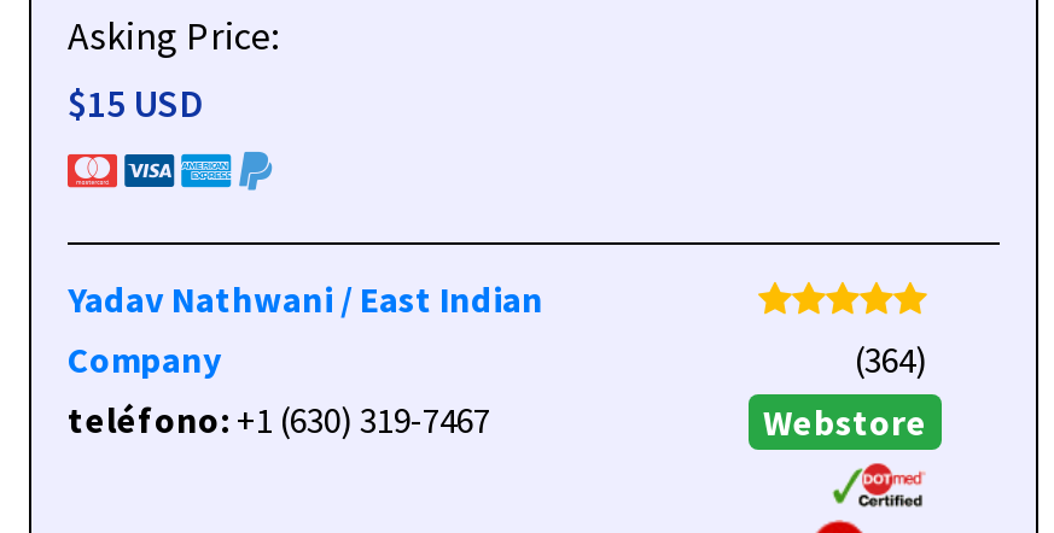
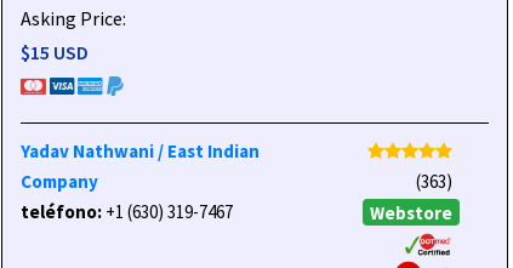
- (364)
+ (363)
